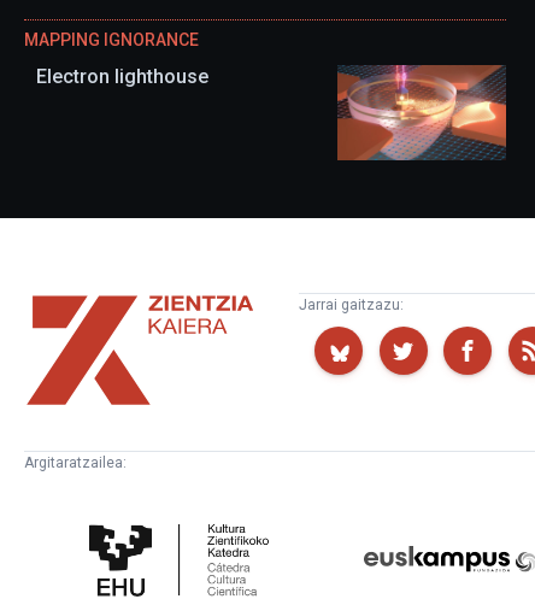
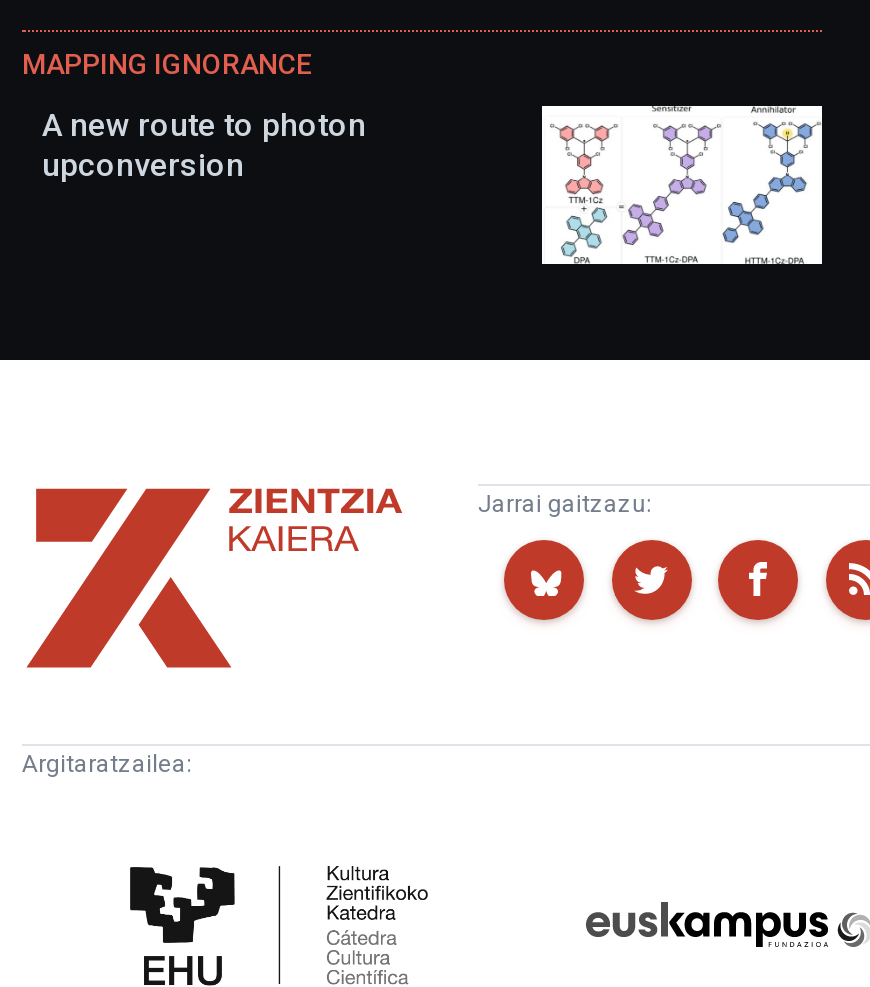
- Electron lighthouse
+ A new route to photon
+ upconversion

- [image]
+ [image]
